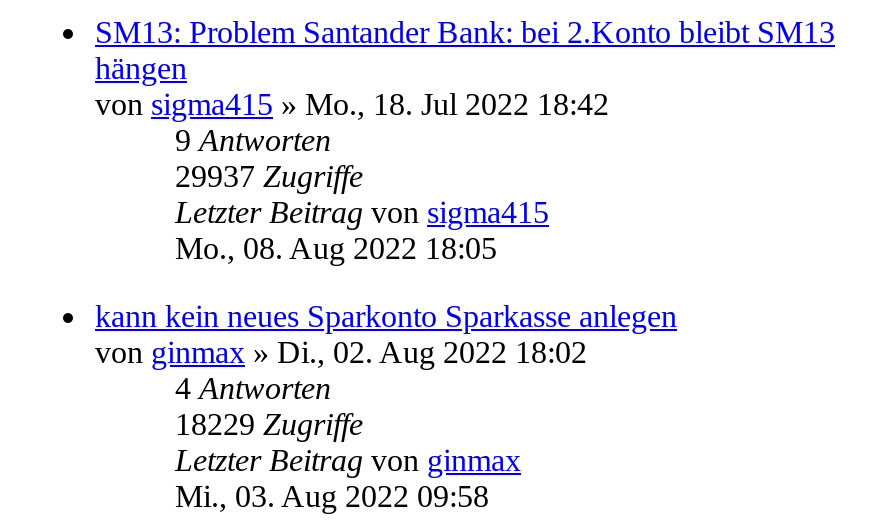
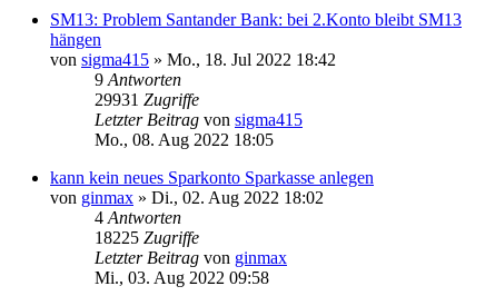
- 29937 Zugriffe
+ 29931 Zugriffe

- 18229 Zugriffe
+ 18225 Zugriffe
